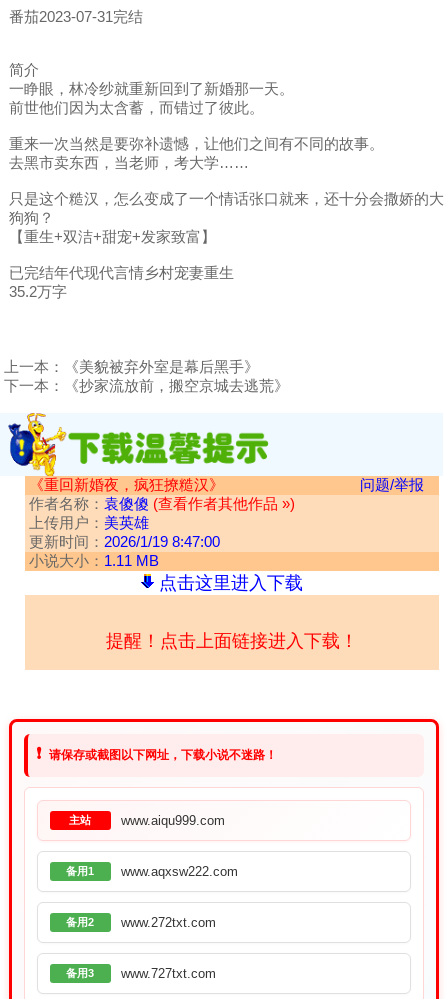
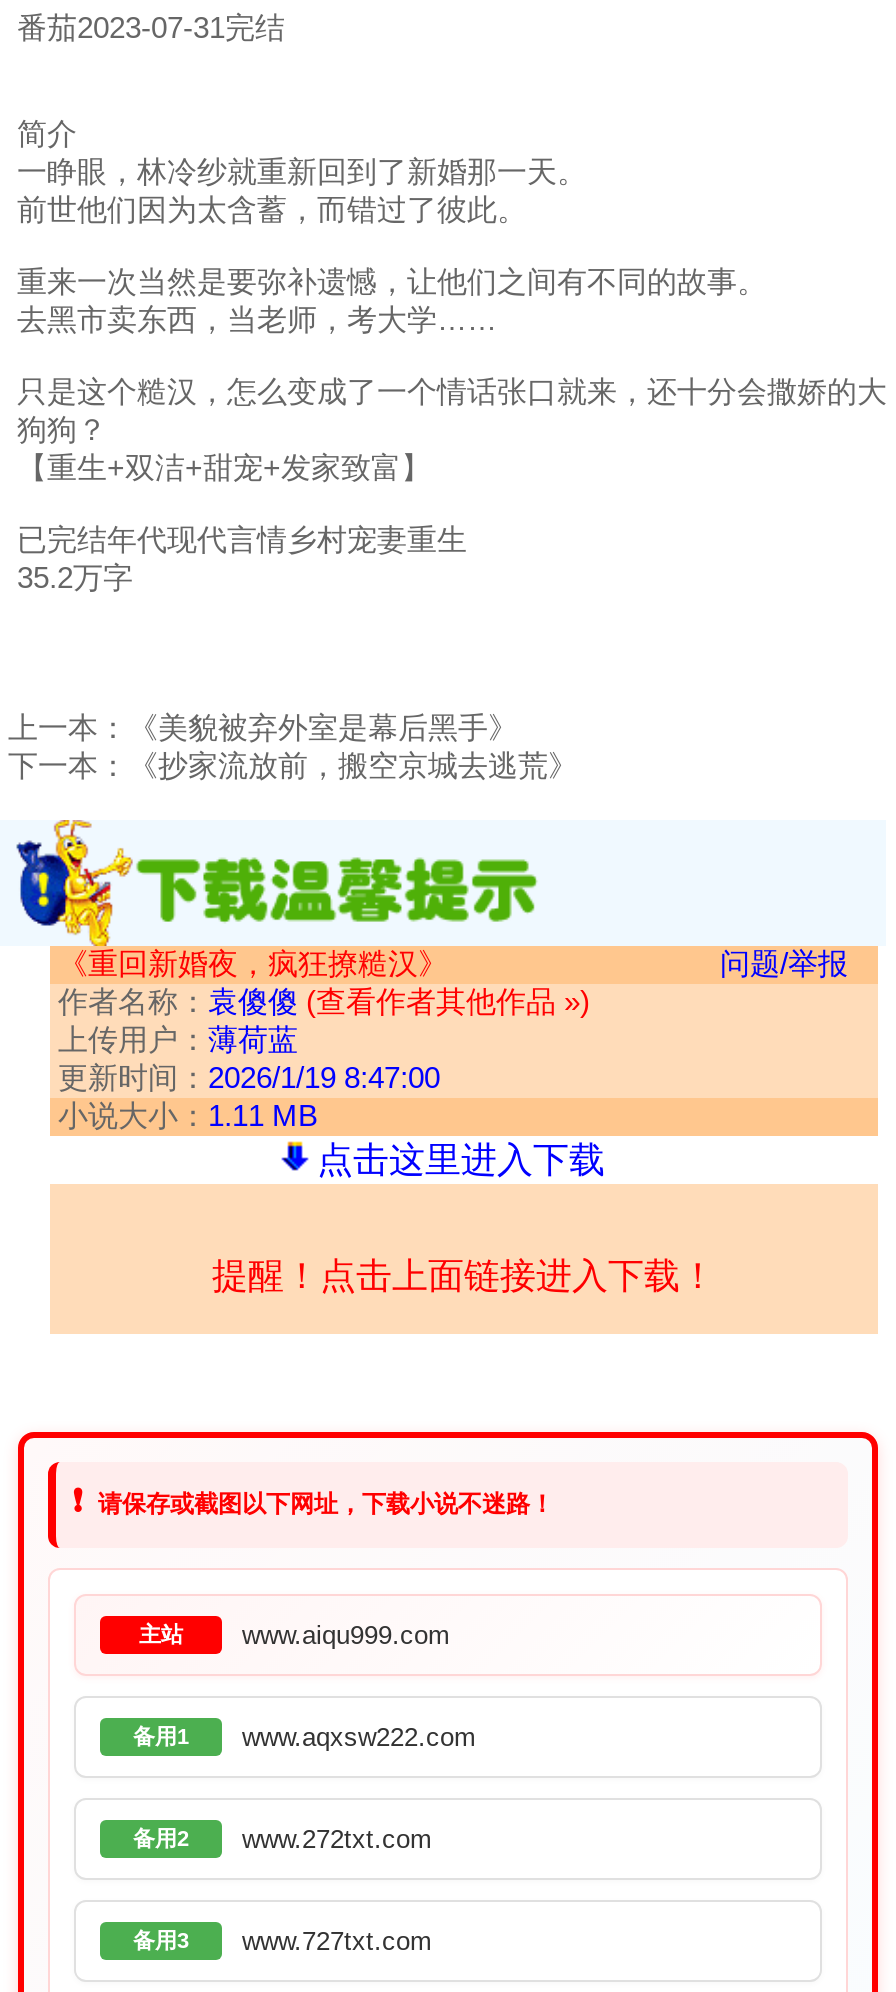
- 上传用户：美英雄
+ 上传用户：薄荷蓝
